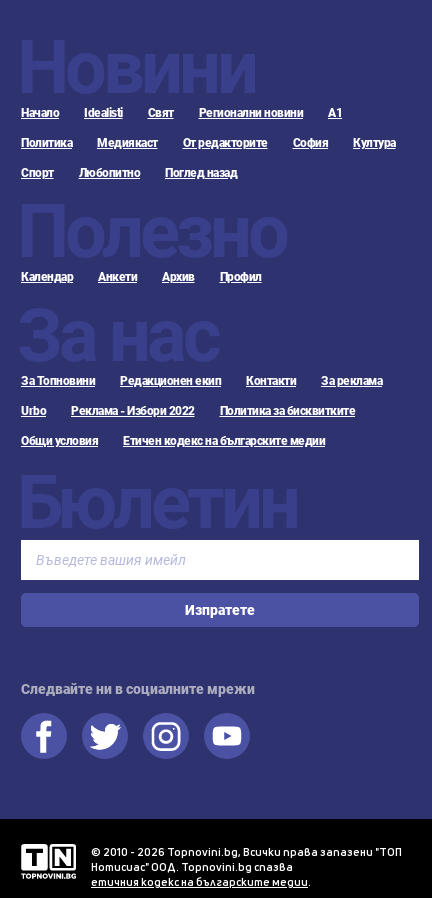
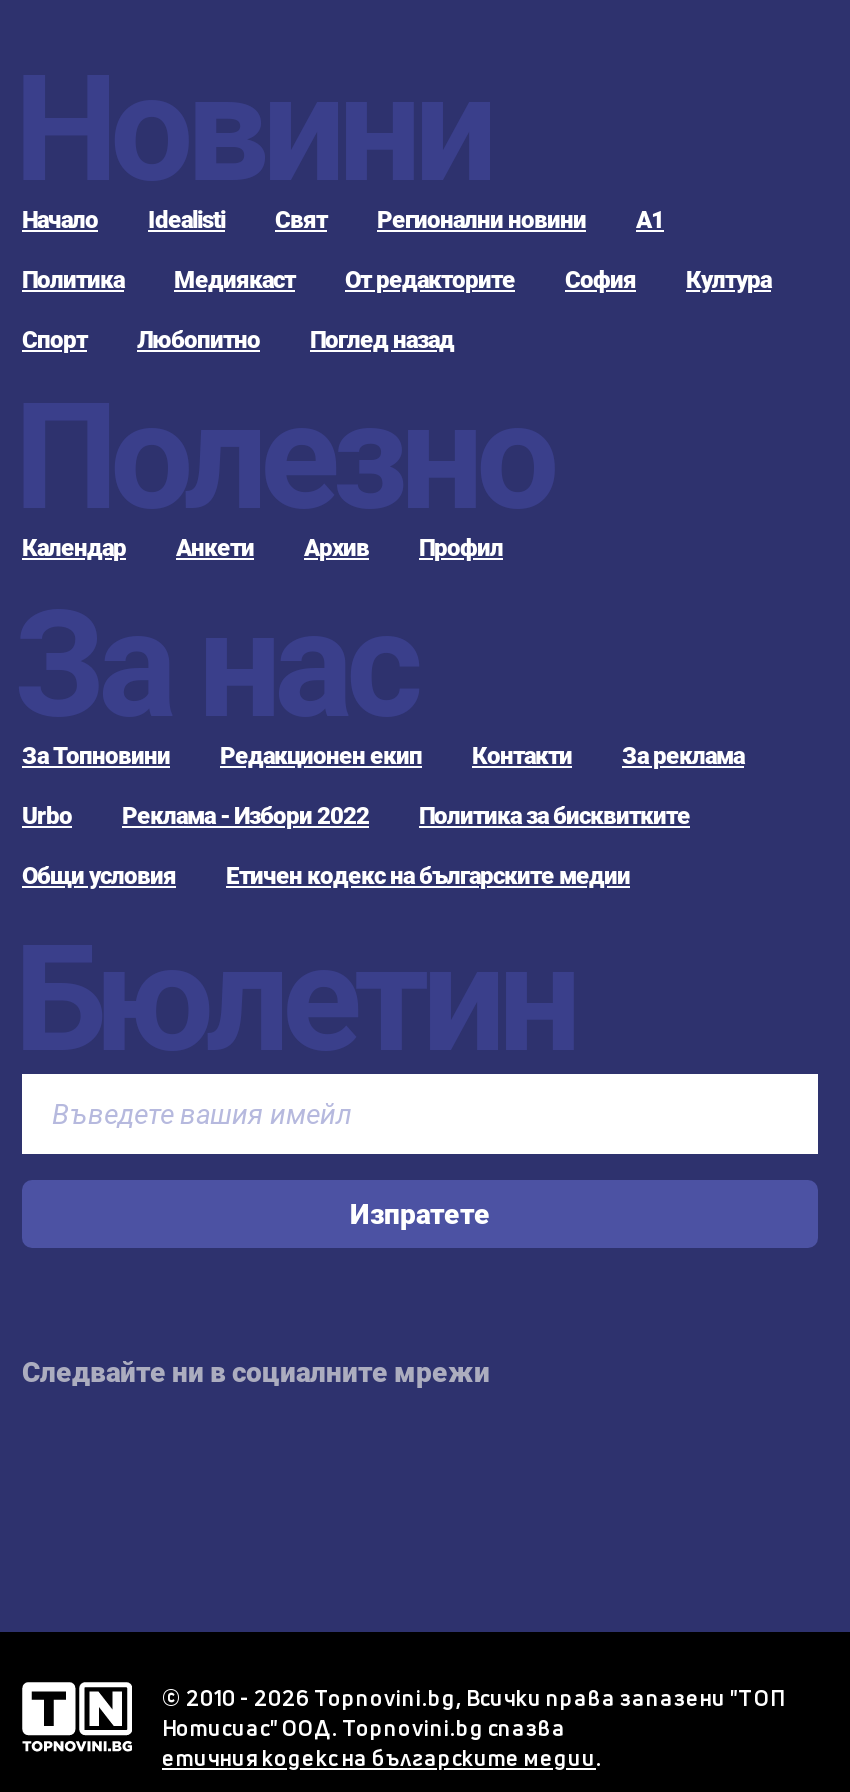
- [image]

- [image]

- [image]

- [image]
